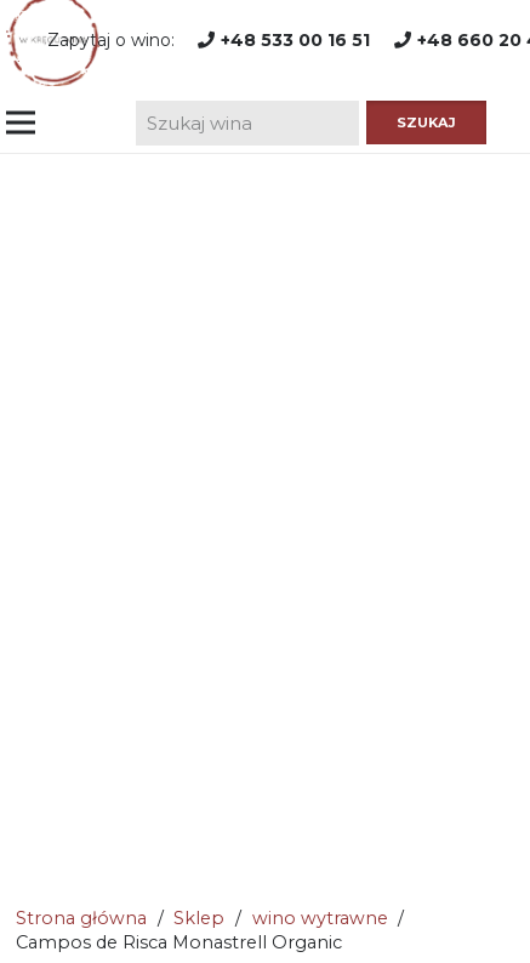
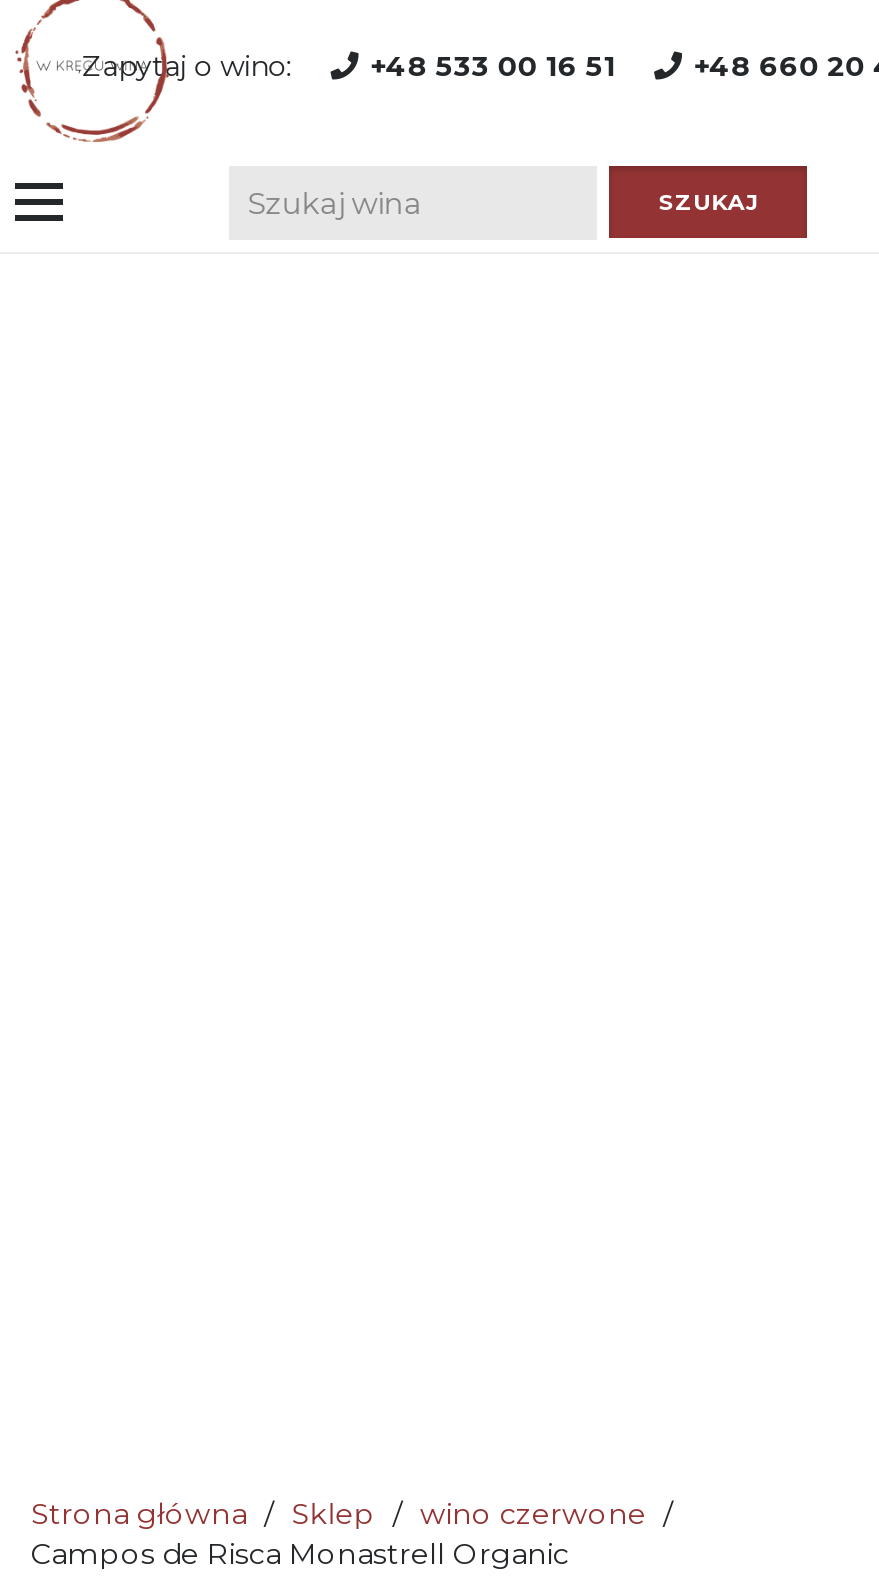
- Strona główna / Sklep / wino wytrawne /
+ Strona główna / Sklep / wino czerwone /
